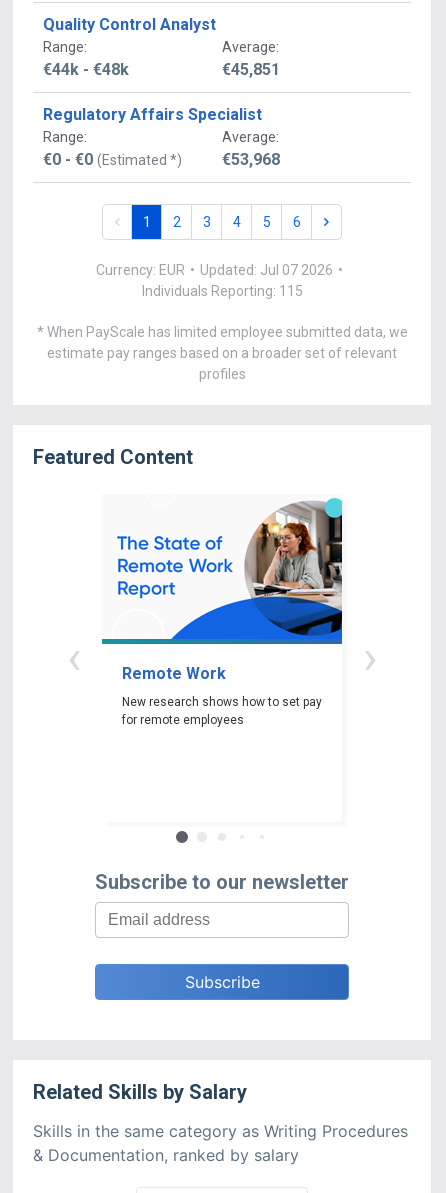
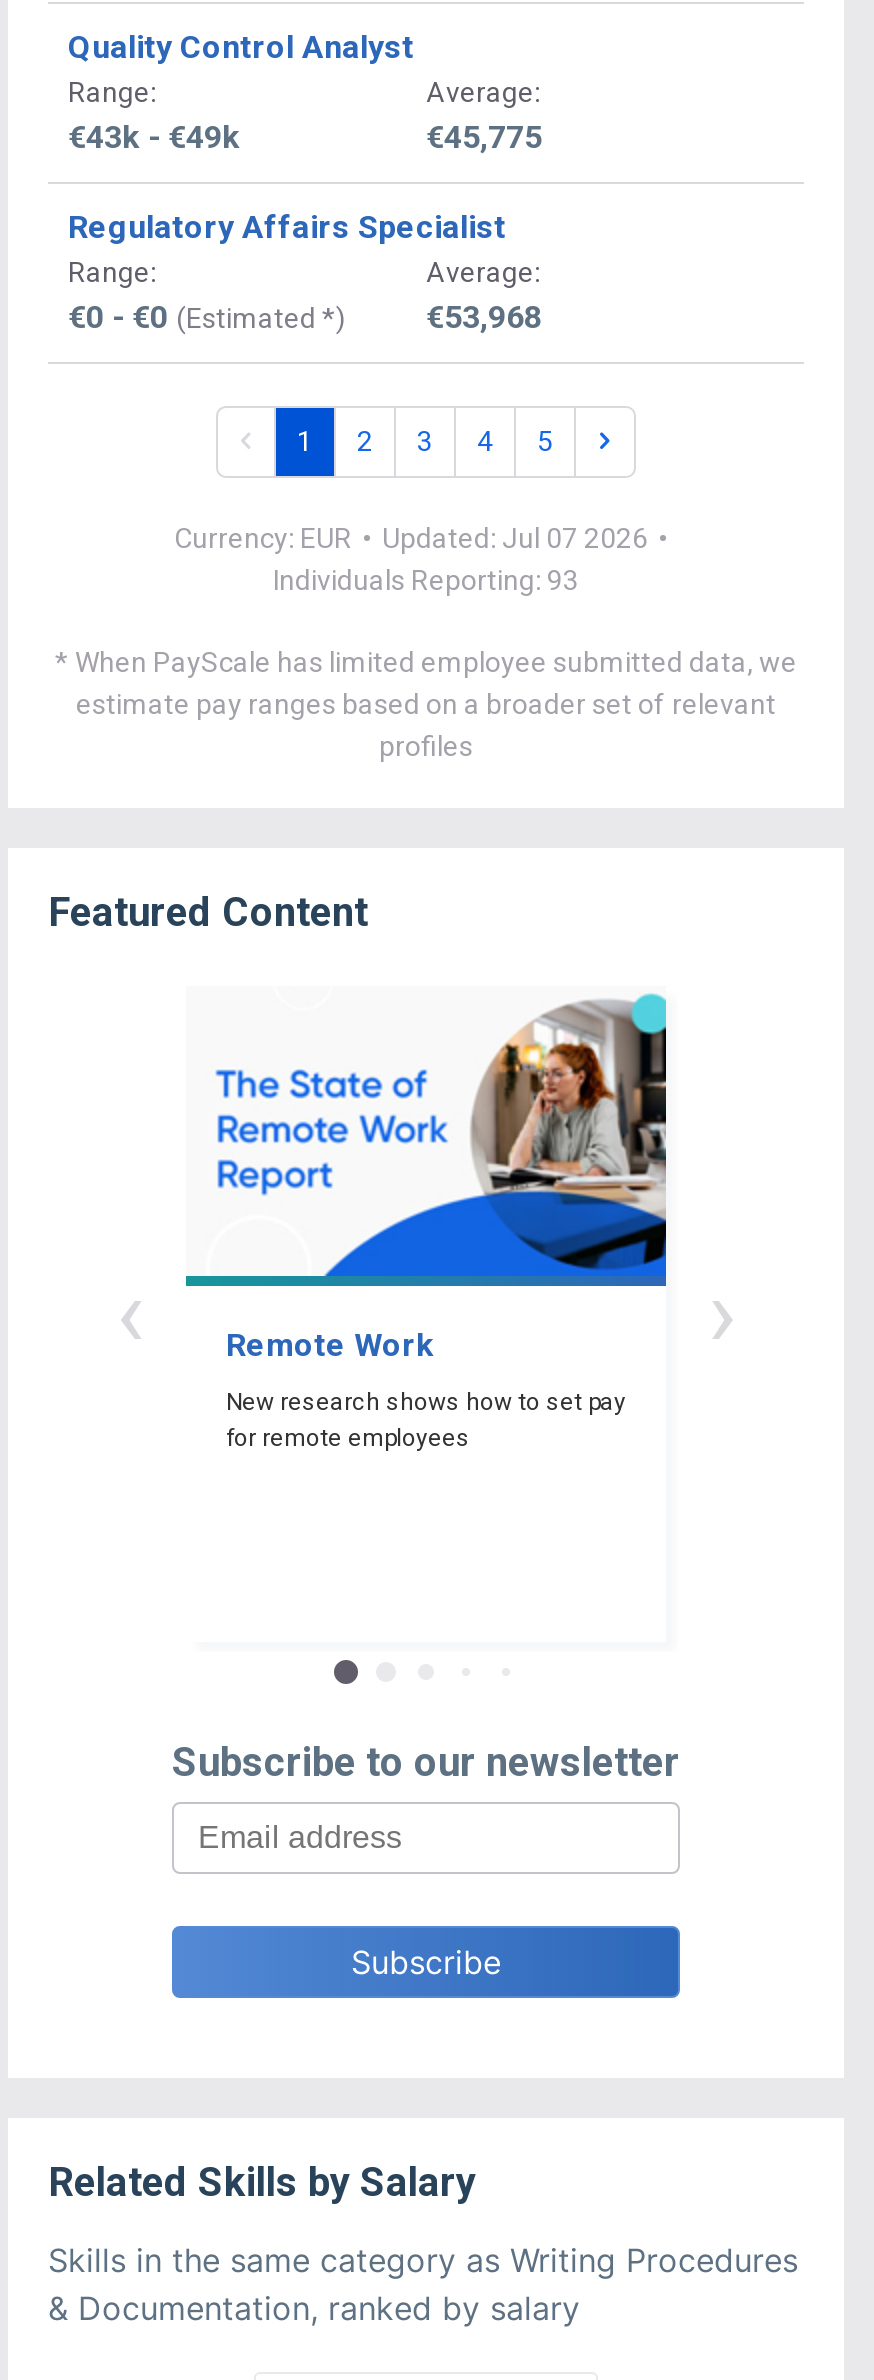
- €44k - €48k
+ €43k - €49k

- €45,851
+ €45,775

- 6

- Individuals Reporting: 115
+ Individuals Reporting: 93
